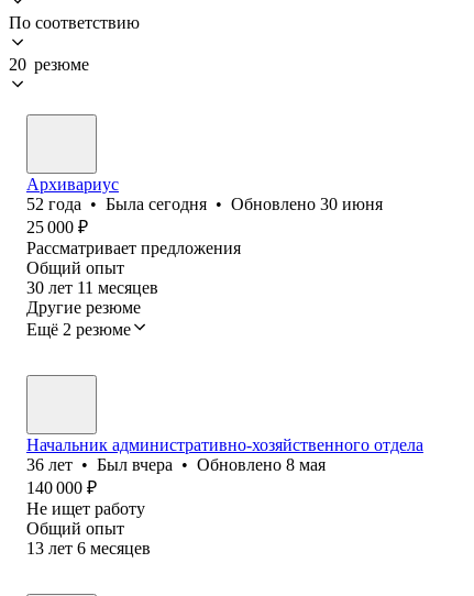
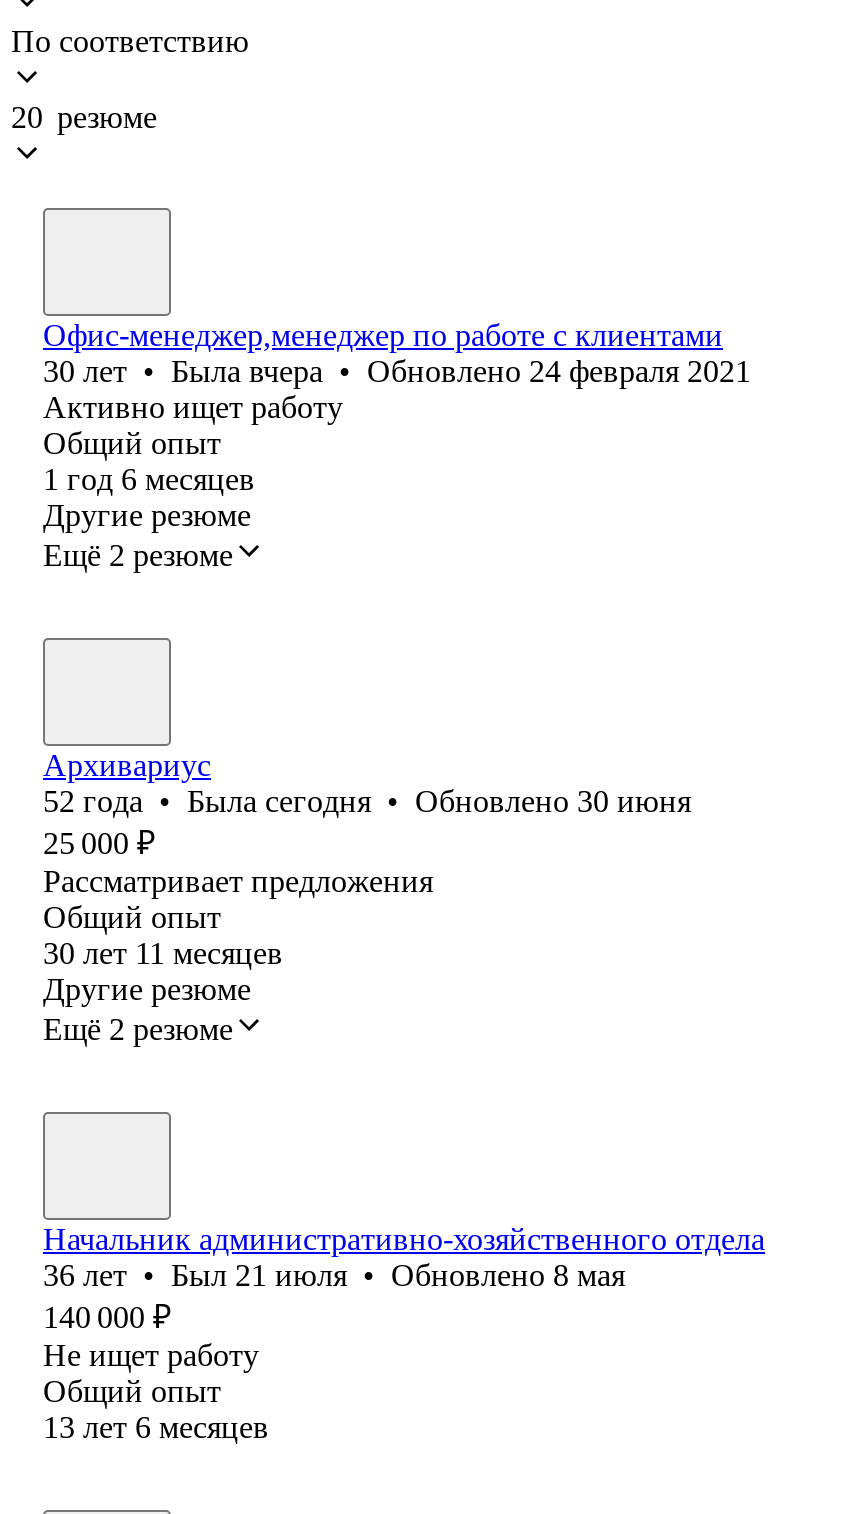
+ Офис-менеджер,менеджер по работе с клиентами
+ 30 лет • Была вчера • Обновлено 24 февраля 2021
+ Активно ищет работу
+ Общий опыт
+ 1 год 6 месяцев
+ Другие резюме
+ Ещё 2 резюме

- 36 лет • Был вчера • Обновлено 8 мая
+ 36 лет • Был 21 июля • Обновлено 8 мая
